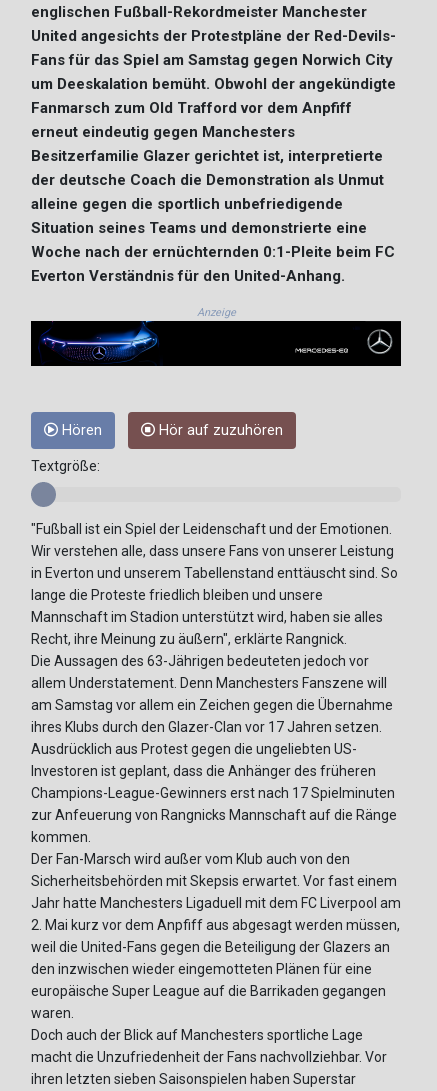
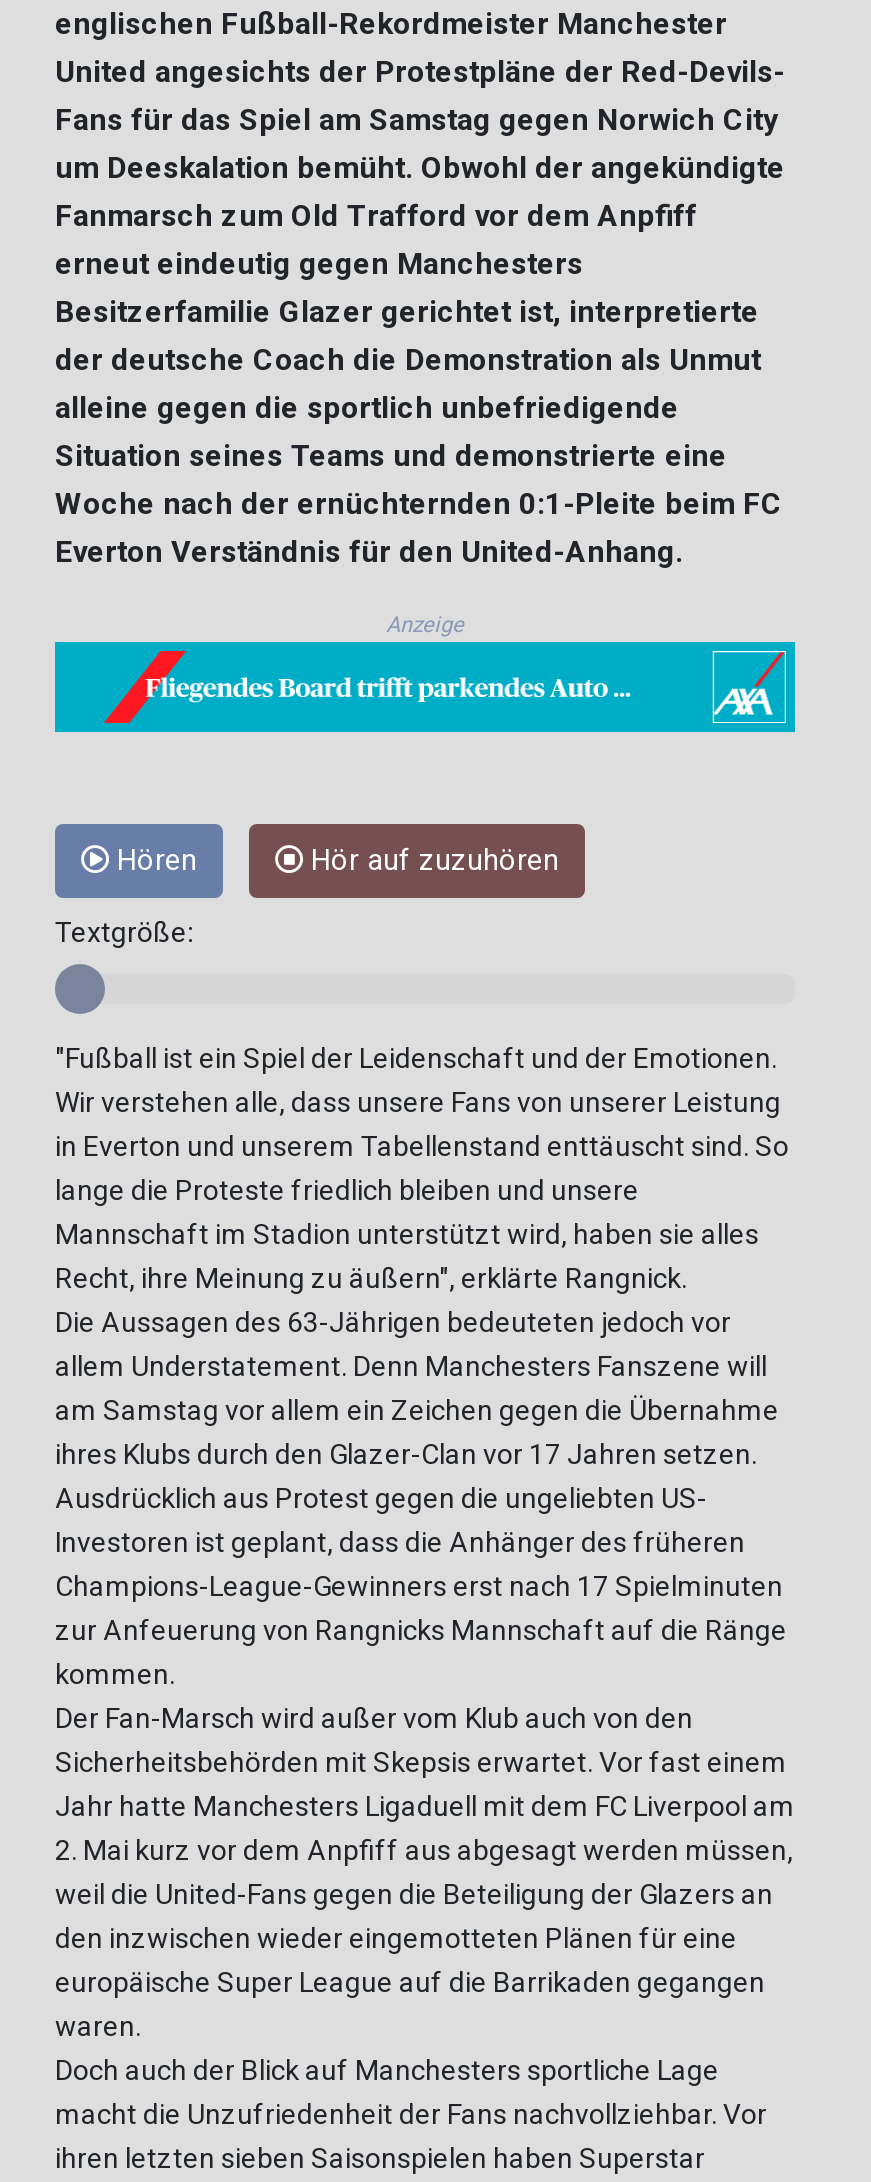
- [image]
+ [image]
